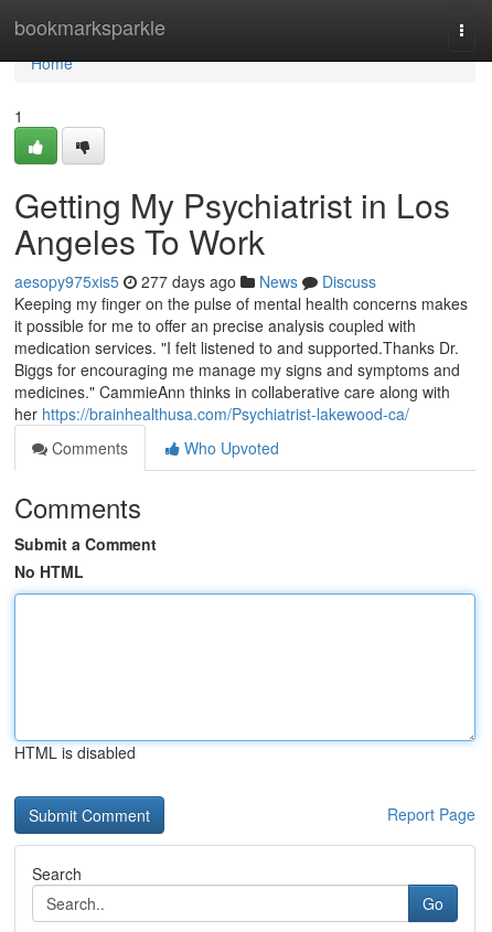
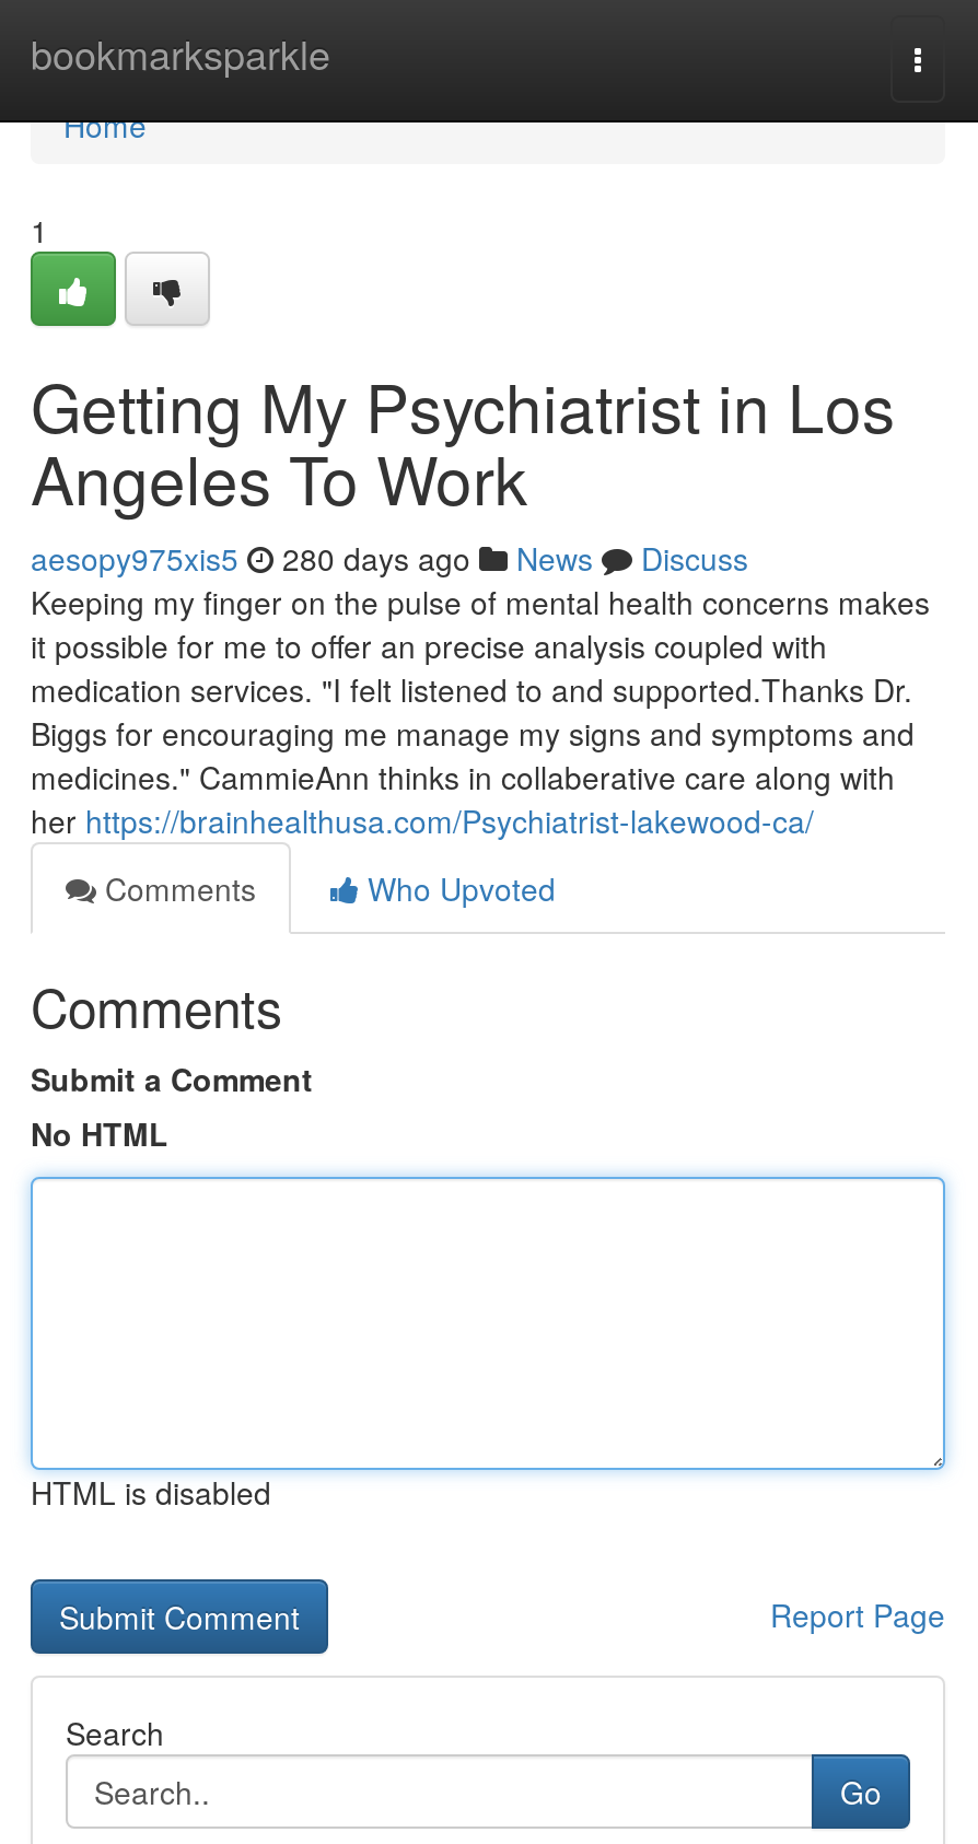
- aesopy975xis5 277 days ago News Discuss
+ aesopy975xis5 280 days ago News Discuss
